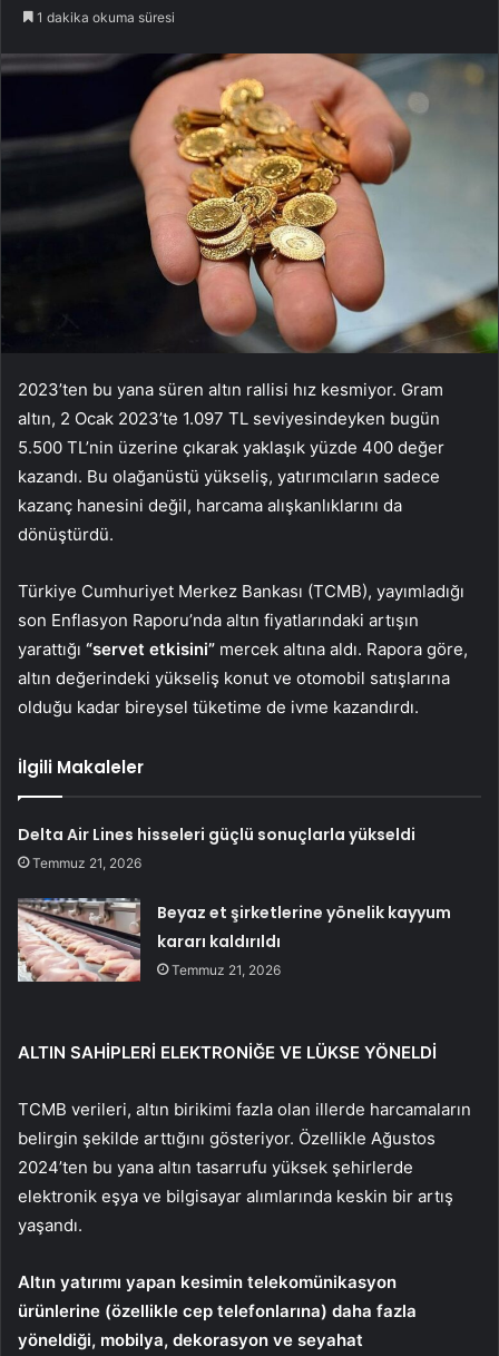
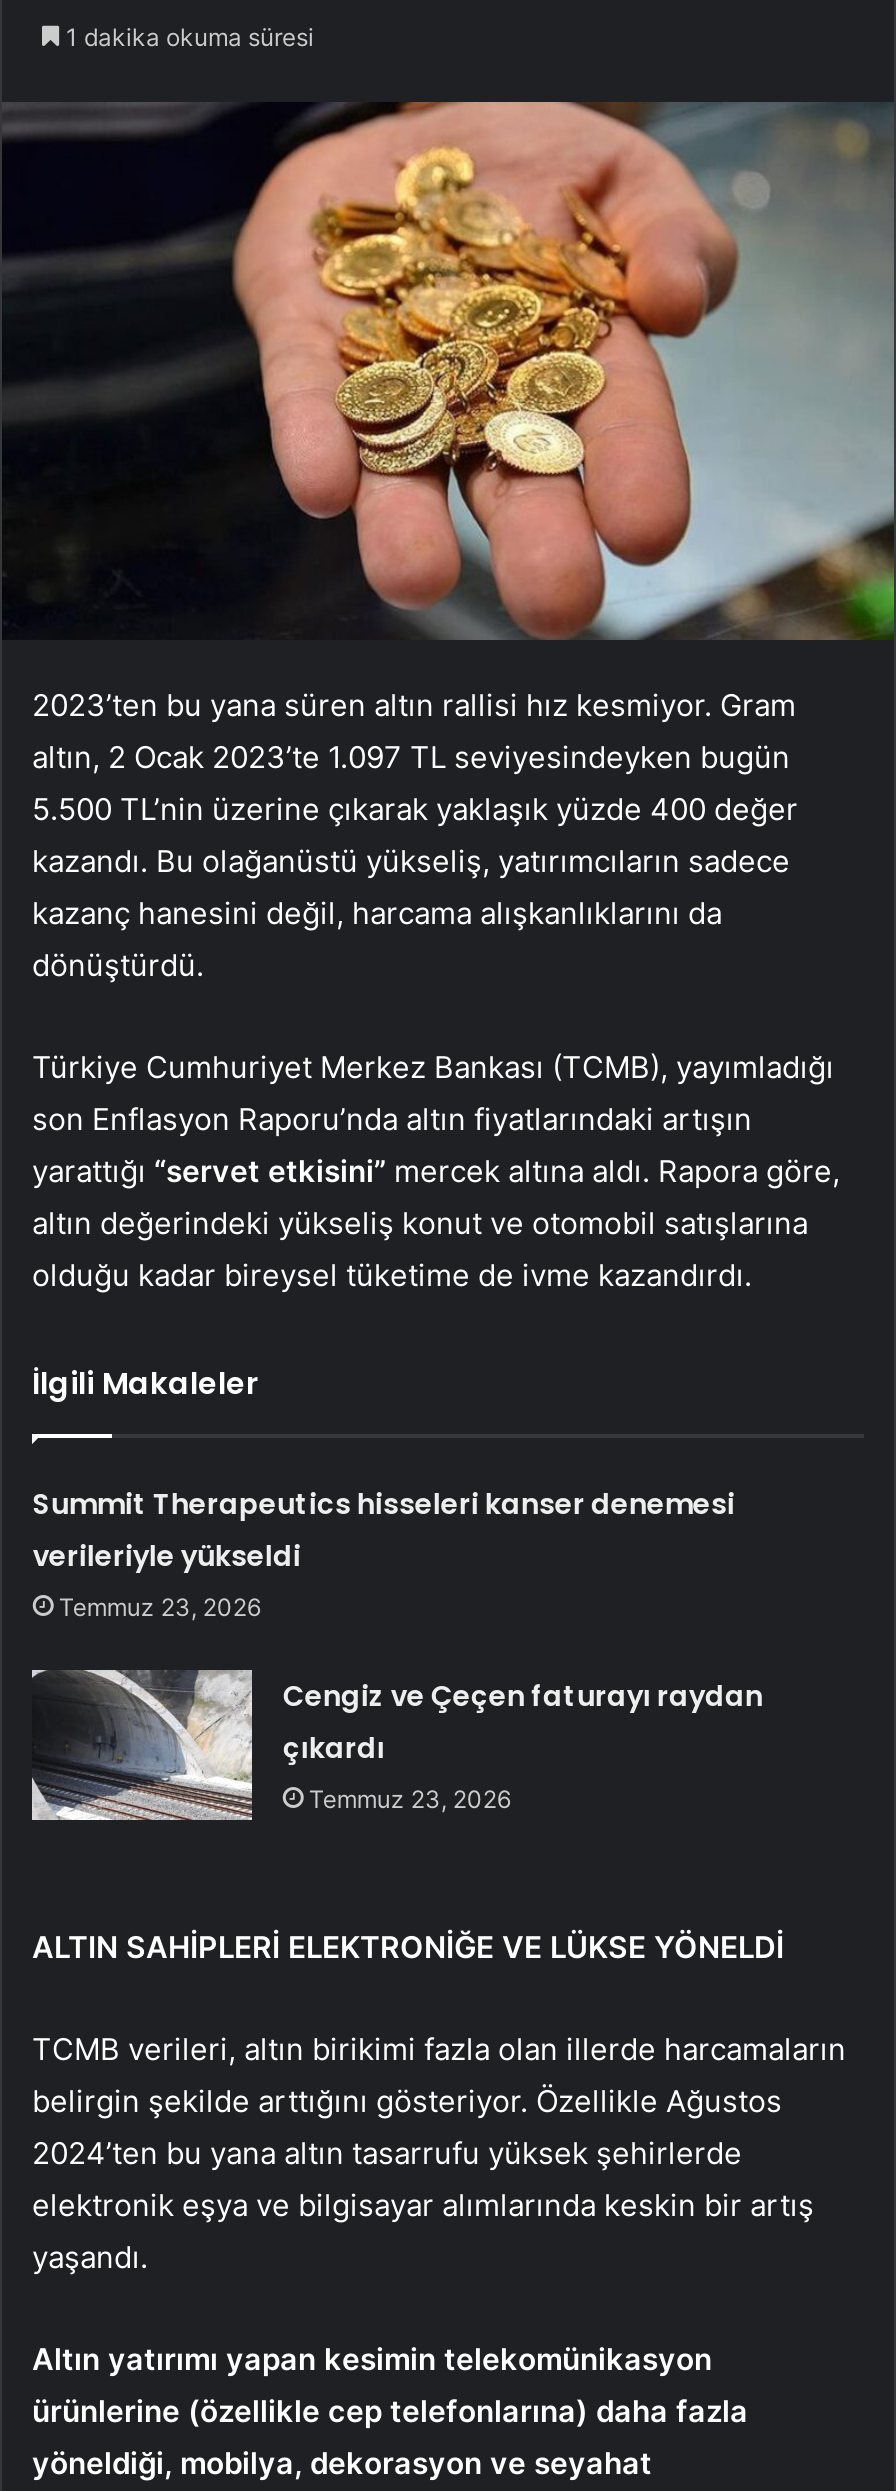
- Delta Air Lines hisseleri güçlü sonuçlarla yükseldi
- Temmuz 21, 2026
+ Summit Therapeutics hisseleri kanser denemesi
+ verileriyle yükseldi
+ Temmuz 23, 2026

- [image]
- Beyaz et şirketlerine yönelik kayyum
- kararı kaldırıldı
- Temmuz 21, 2026
+ [image]
+ Cengiz ve Çeçen faturayı raydan
+ çıkardı
+ Temmuz 23, 2026
